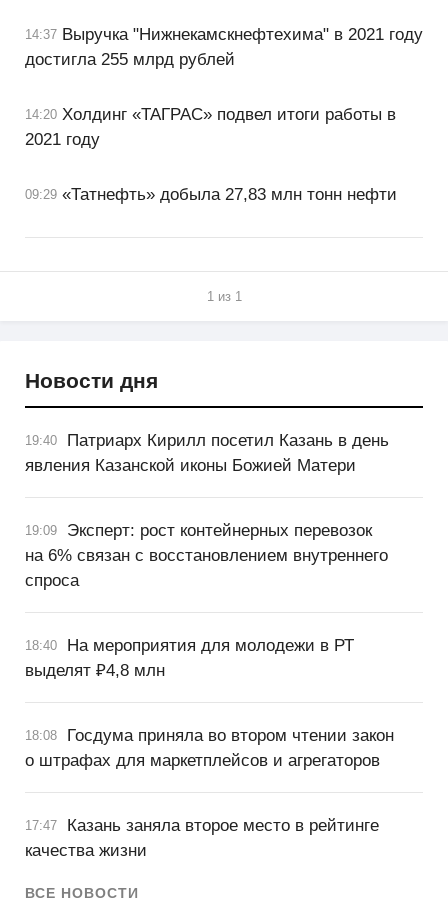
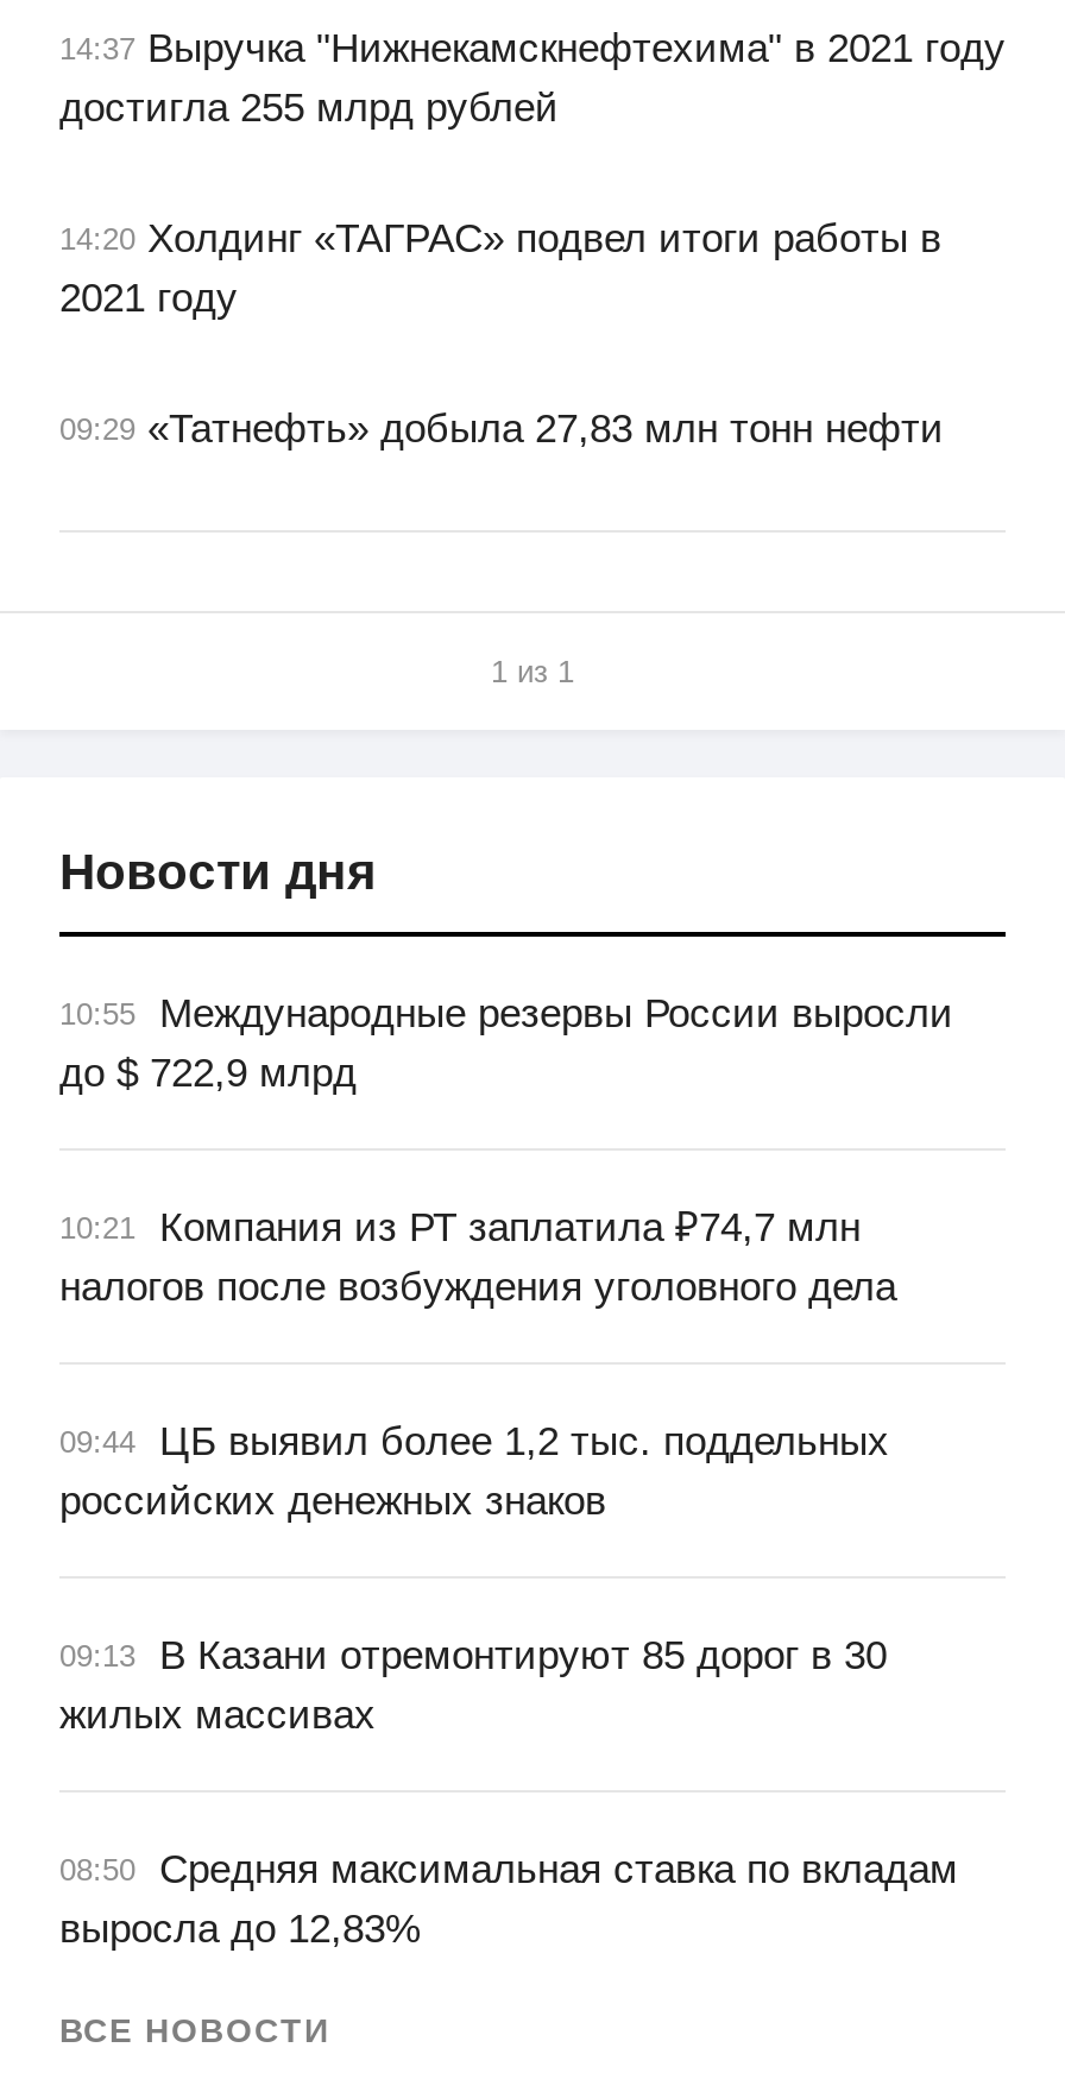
- 19:40 Патриарх Кирилл посетил Казань в день
- явления Казанской иконы Божией Матери
+ 10:55 Международные резервы России выросли
+ до $ 722,9 млрд

- 19:09 Эксперт: рост контейнерных перевозок
- на 6% связан с восстановлением внутреннего
- спроса
+ 10:21 Компания из РТ заплатила ₽74,7 млн
+ налогов после возбуждения уголовного дела

- 18:40 На мероприятия для молодежи в РТ
- выделят ₽4,8 млн
+ 09:44 ЦБ выявил более 1,2 тыс. поддельных
+ российских денежных знаков

- 18:08 Госдума приняла во втором чтении закон
- о штрафах для маркетплейсов и агрегаторов
+ 09:13 В Казани отремонтируют 85 дорог в 30
+ жилых массивах

- 17:47 Казань заняла второе место в рейтинге
- качества жизни
+ 08:50 Средняя максимальная ставка по вкладам
+ выросла до 12,83%
